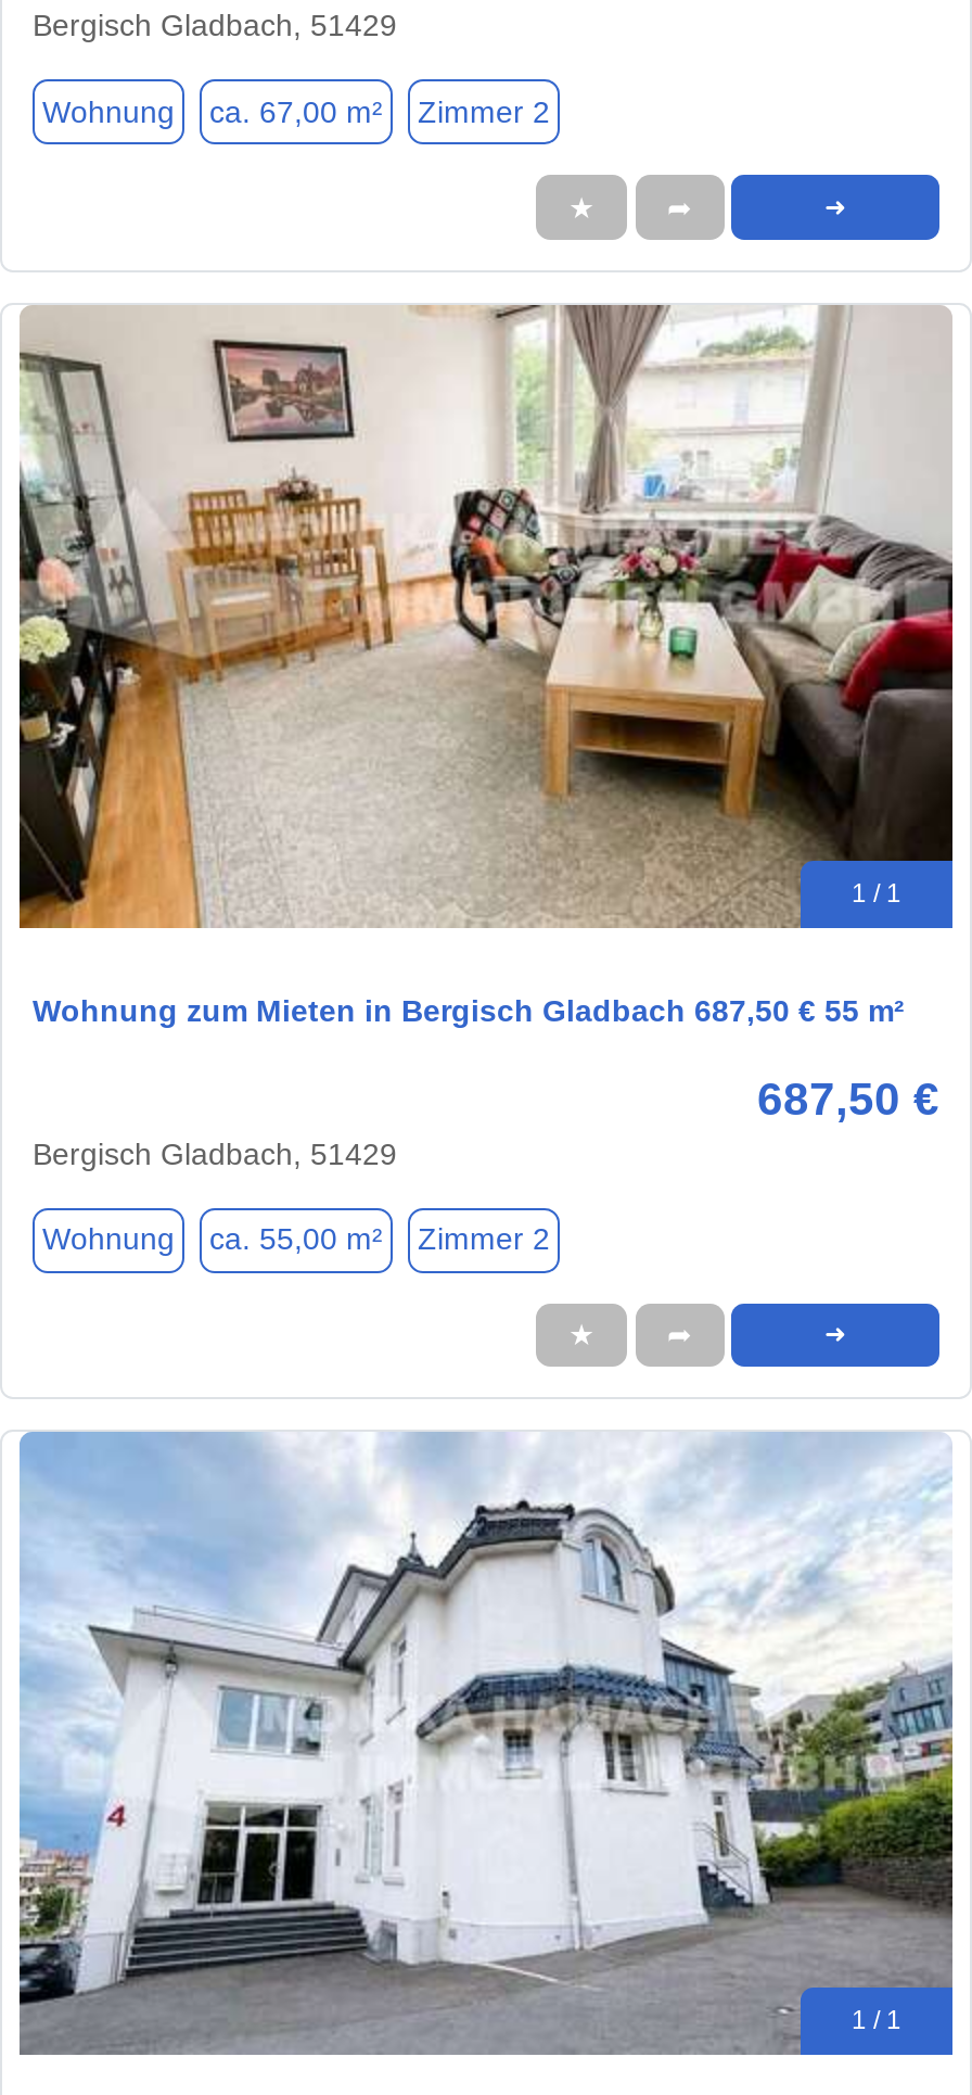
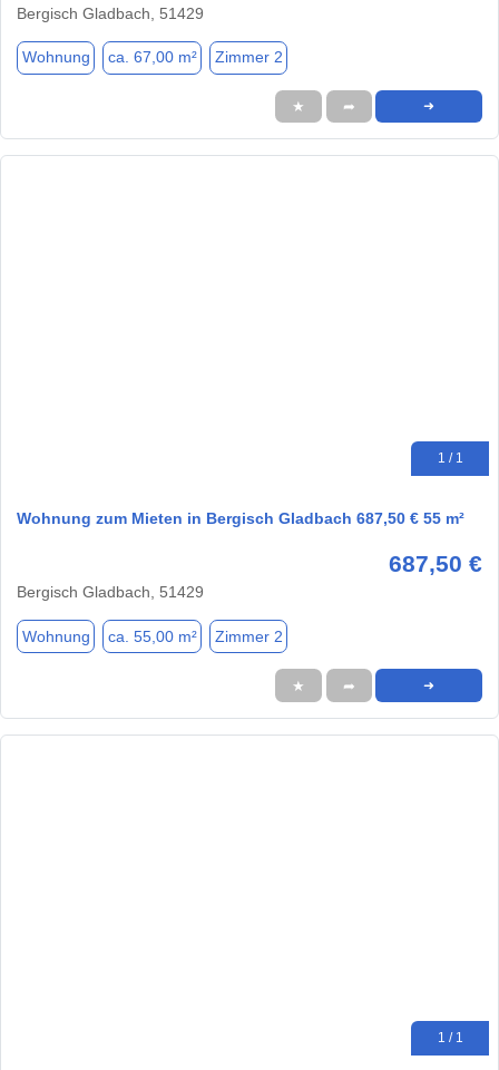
- [image]

- [image]
